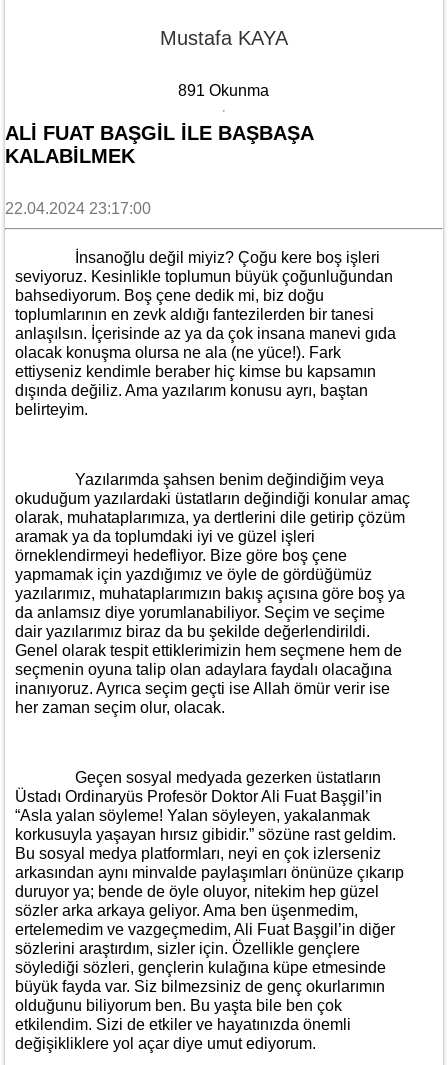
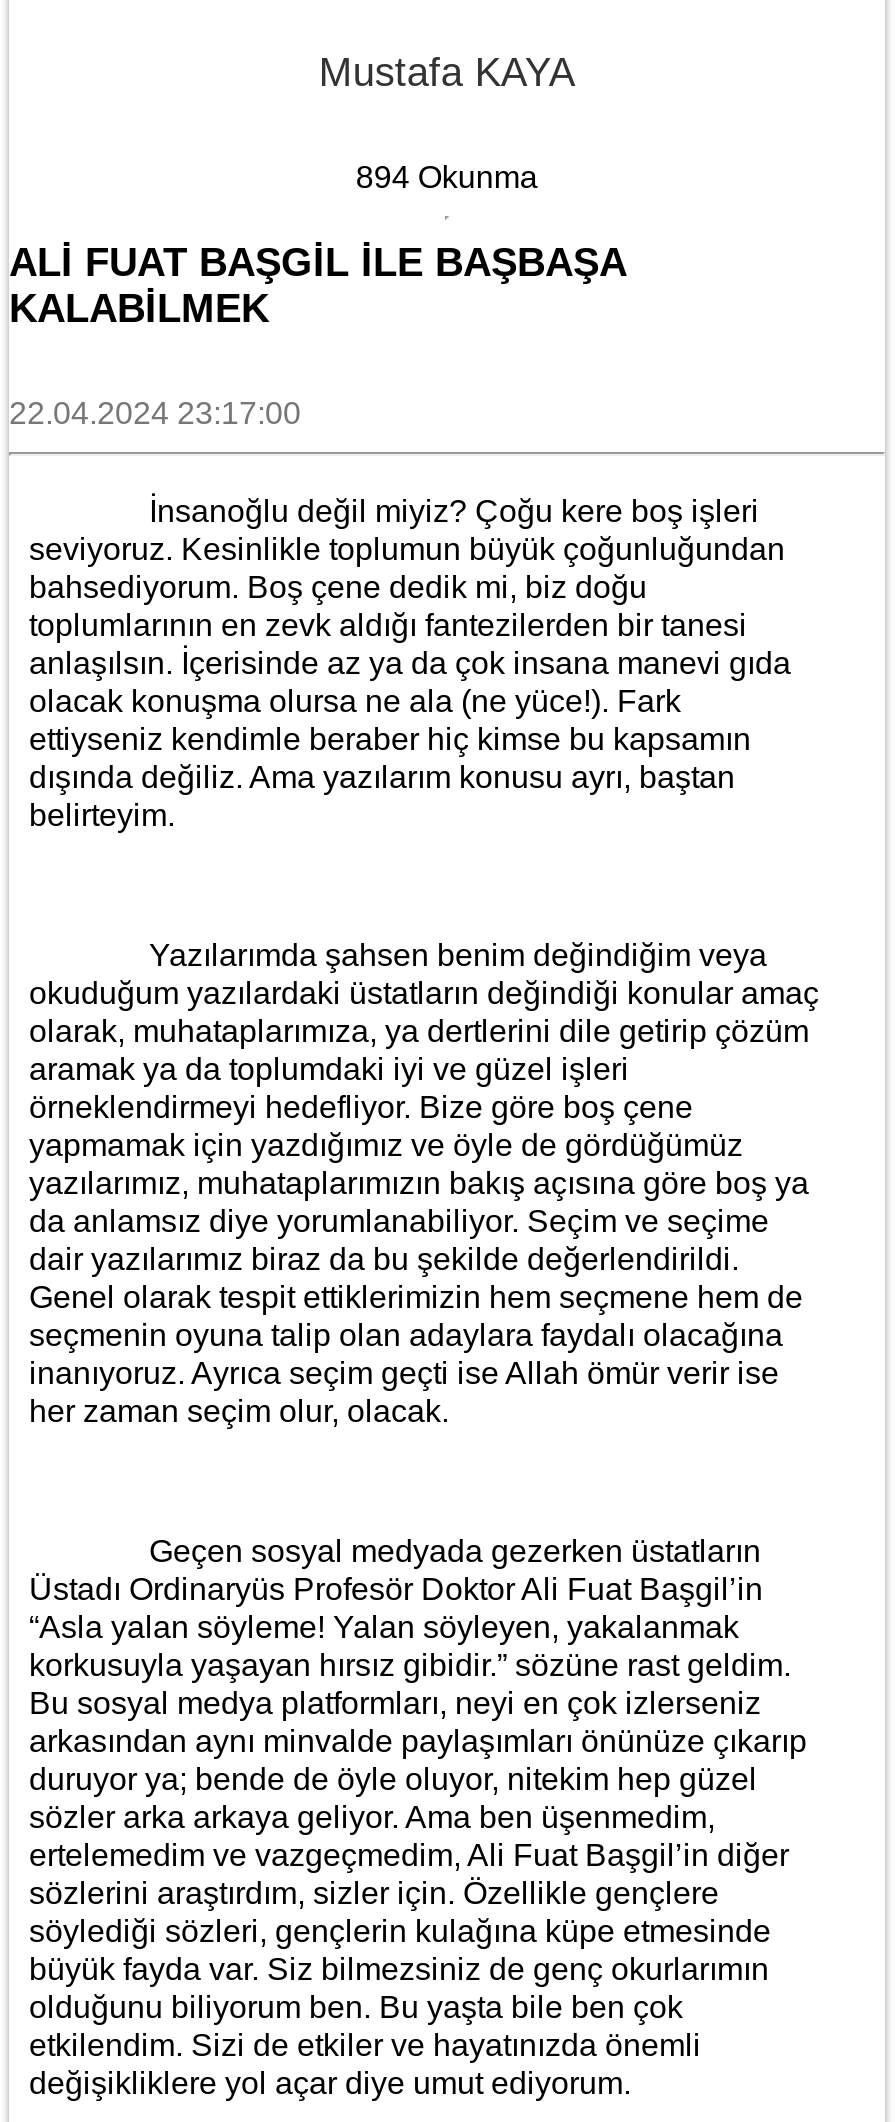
- 891 Okunma
+ 894 Okunma
